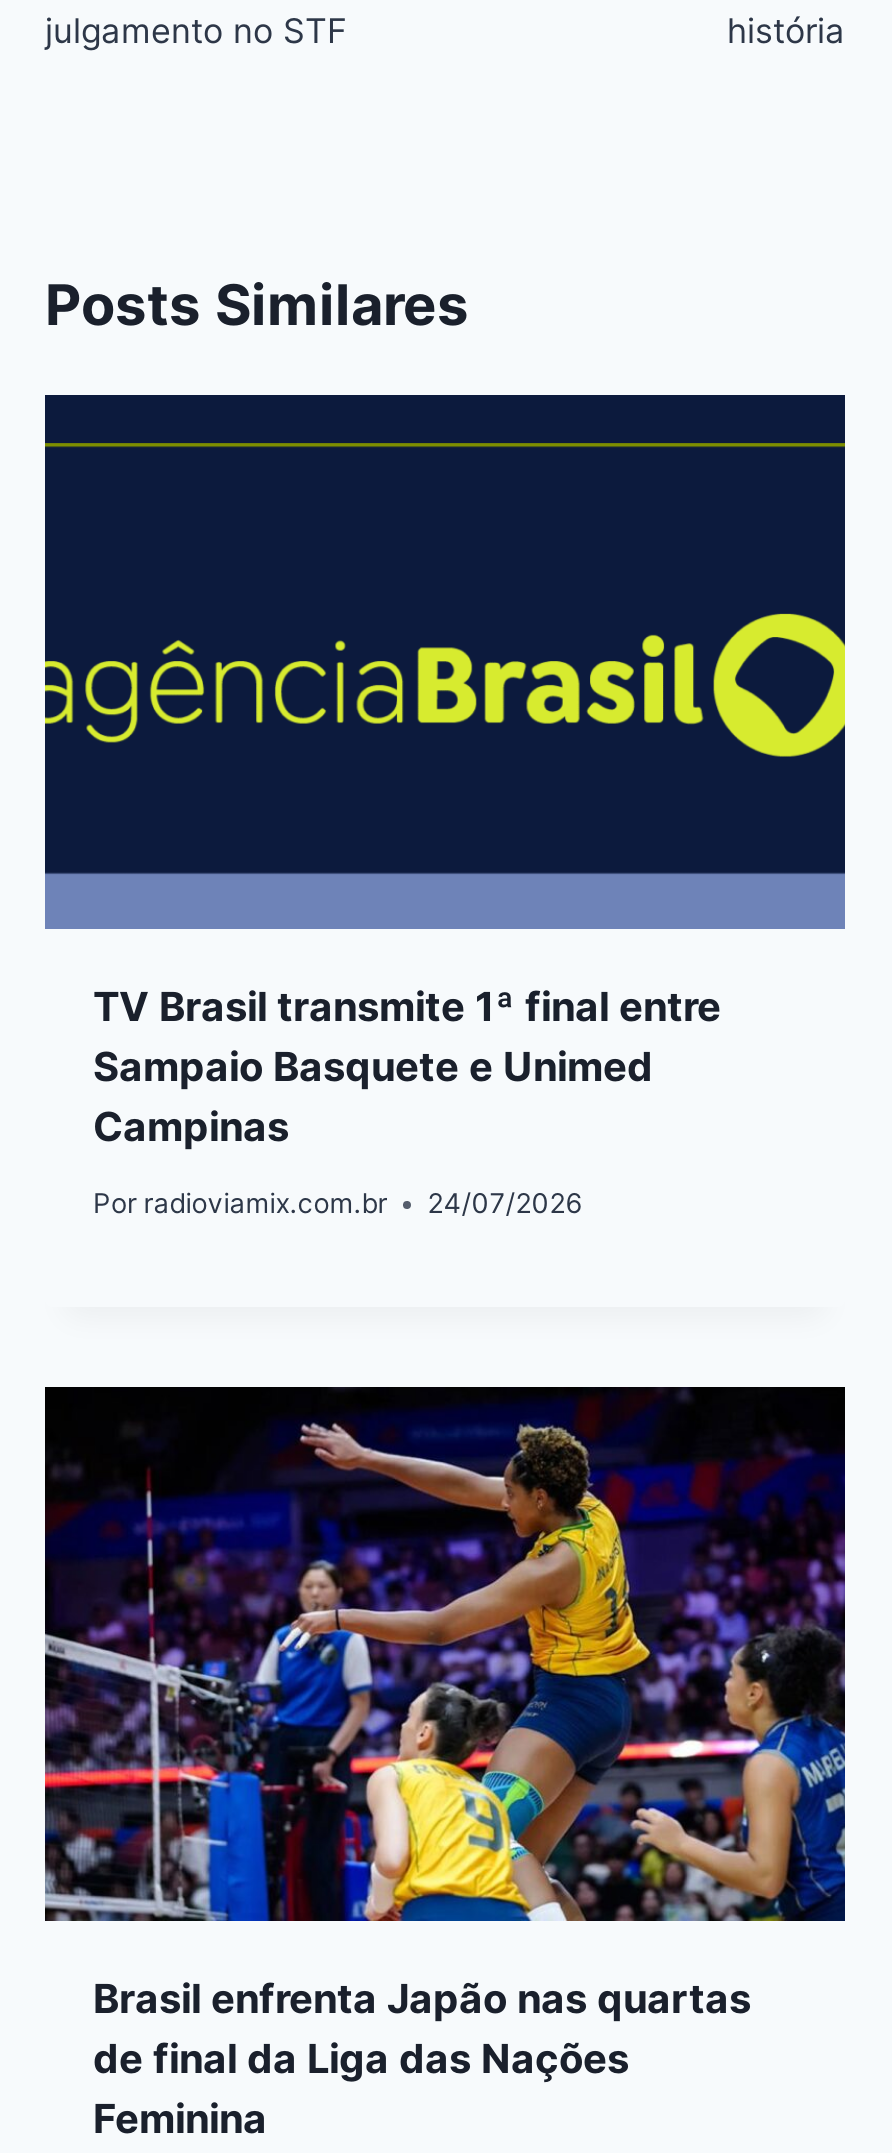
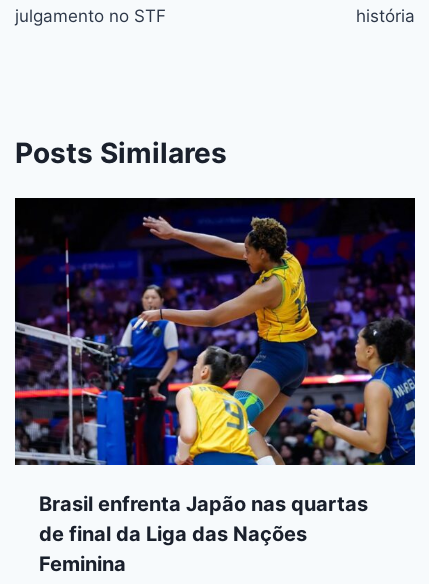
- [image]
- TV Brasil transmite 1ª final entre
- Sampaio Basquete e Unimed
- Campinas
- Por radioviamix.com.br
- 24/07/2026
